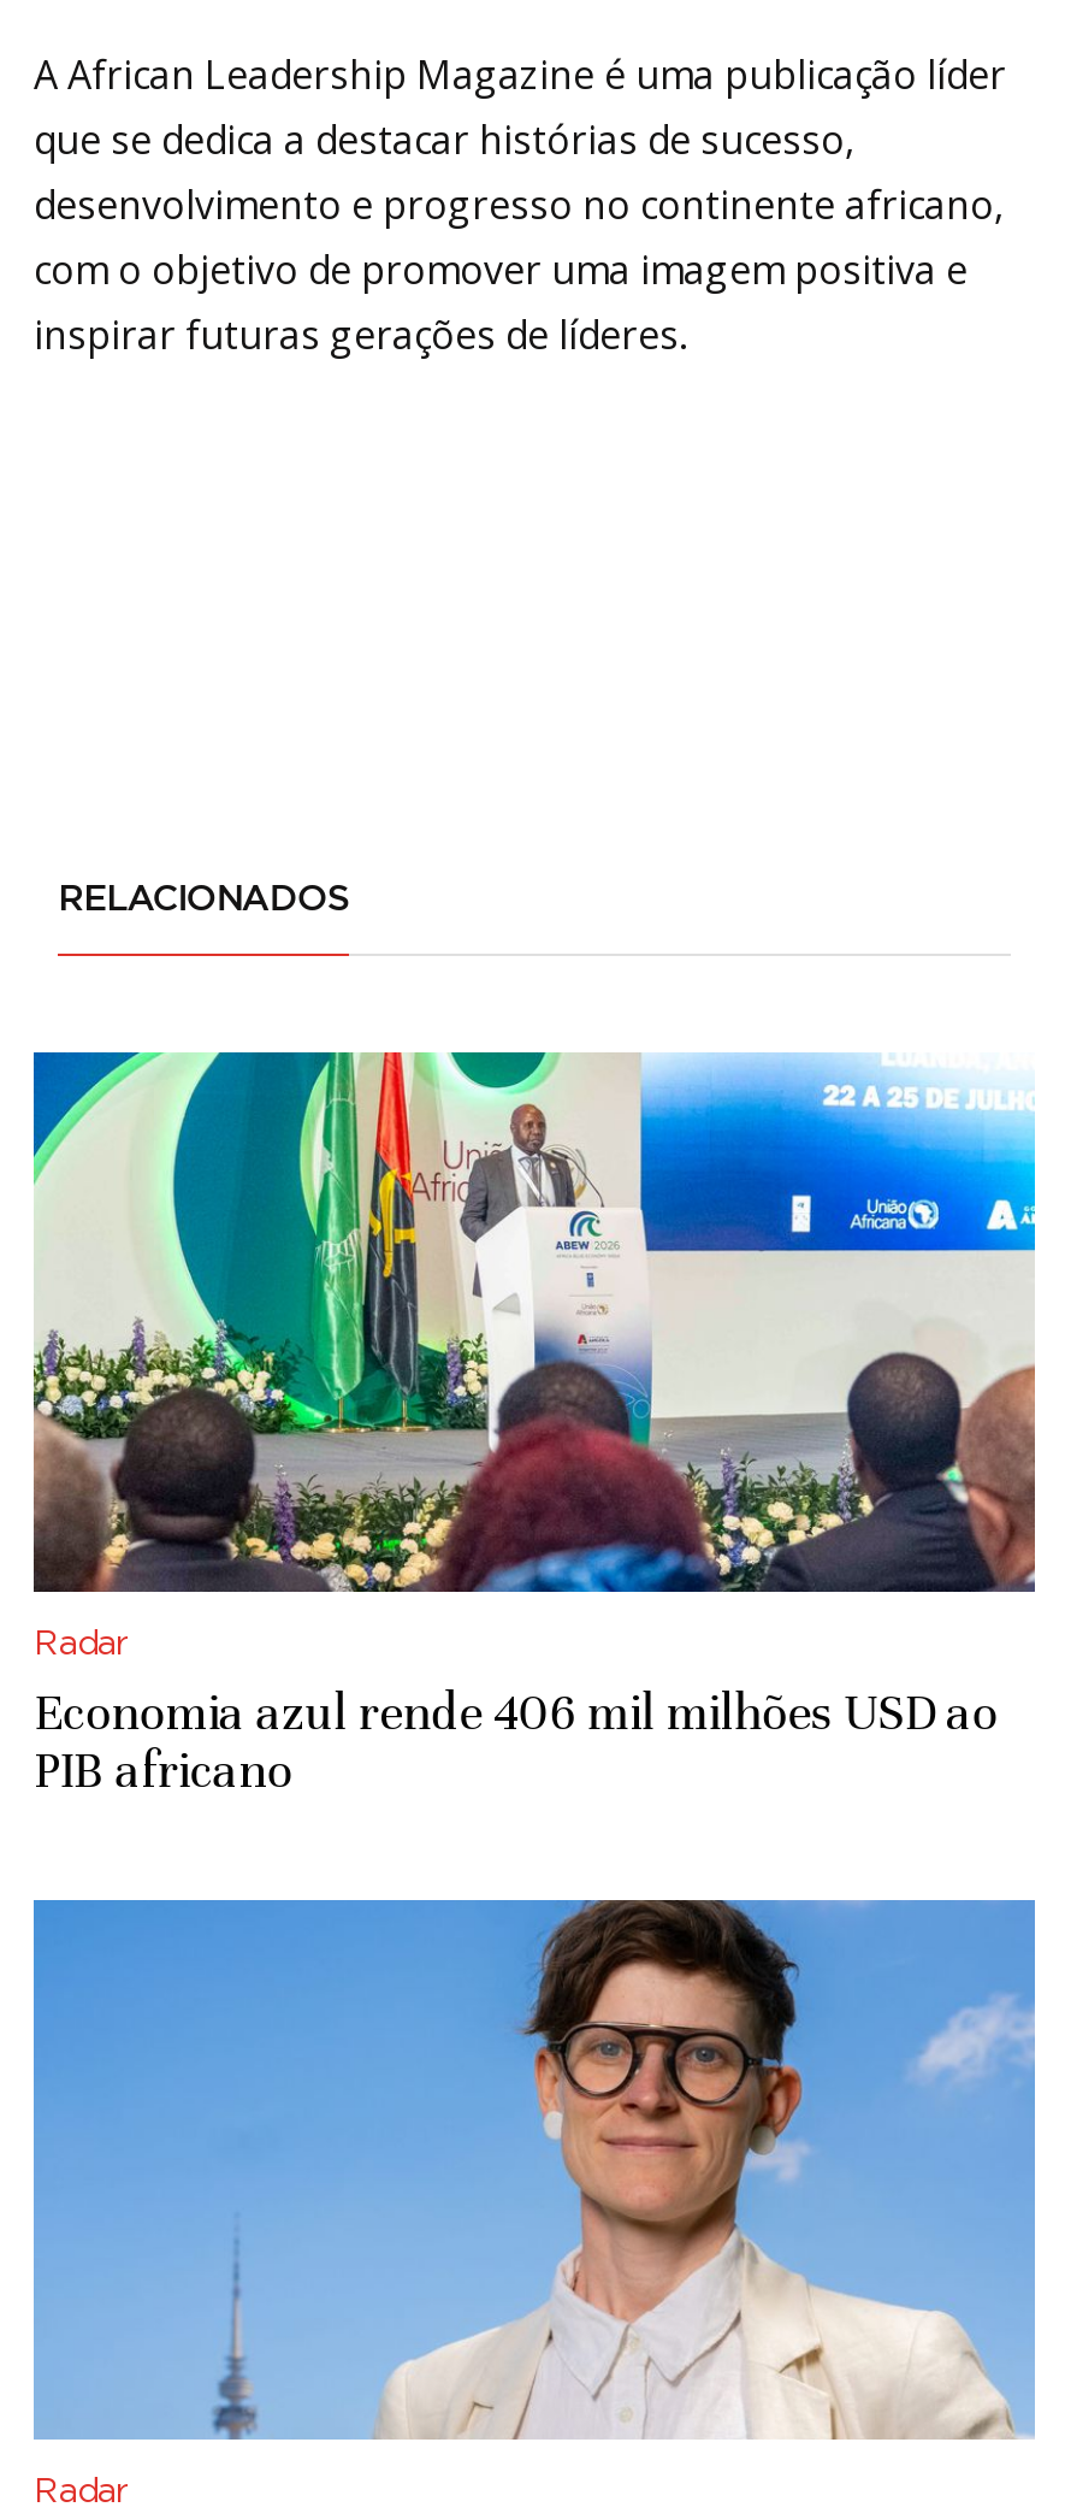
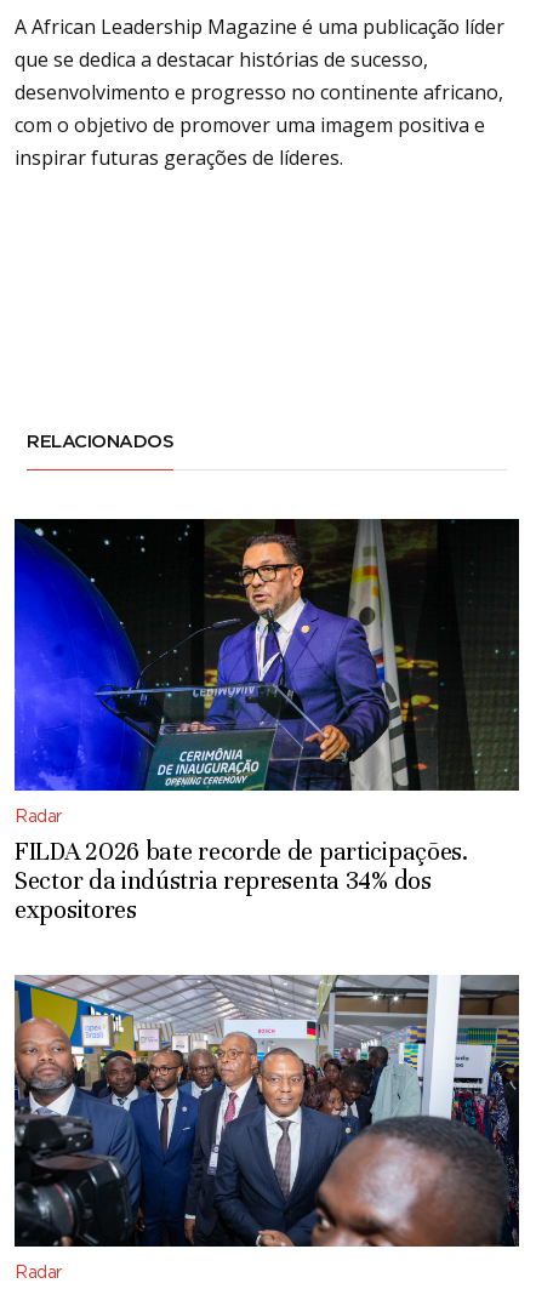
- [image]
- Economia azul rende 406 mil milhões USD ao
- PIB africano
+ [image]
+ FILDA 2026 bate recorde de participações.
+ Sector da indústria representa 34% dos
+ expositores

- [image]
+ [image]
